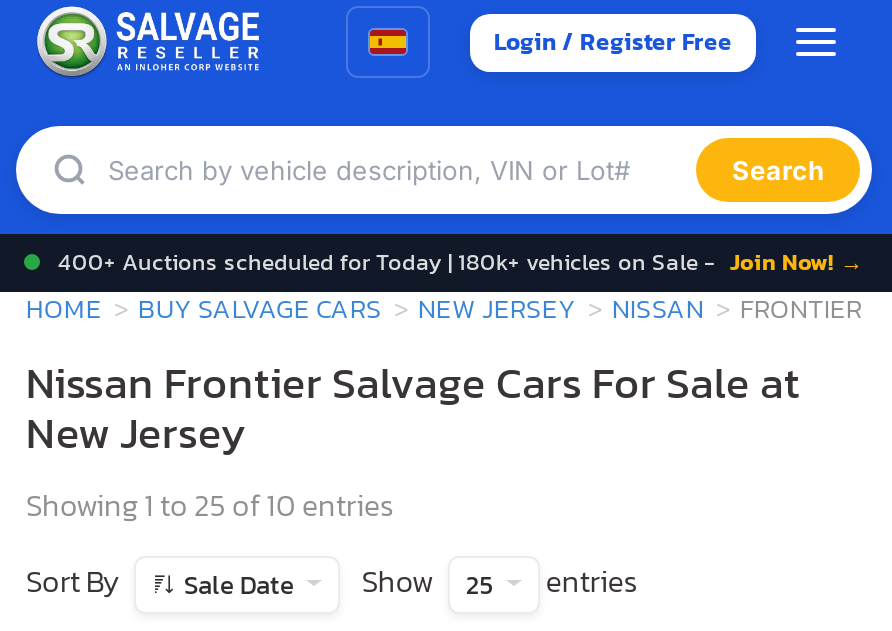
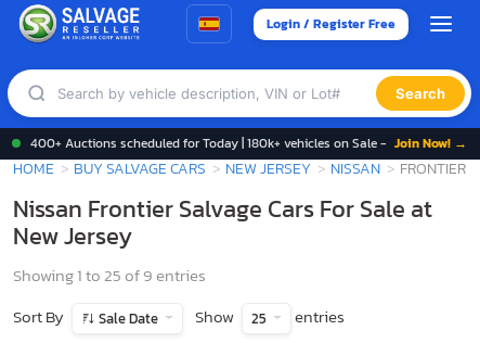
- Showing 1 to 25 of 10 entries
+ Showing 1 to 25 of 9 entries
